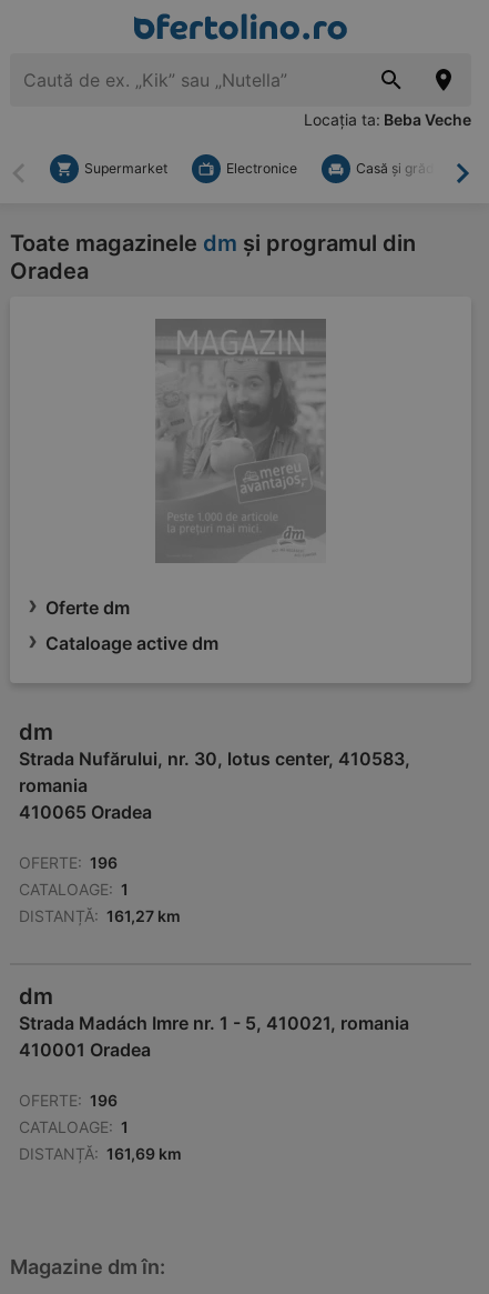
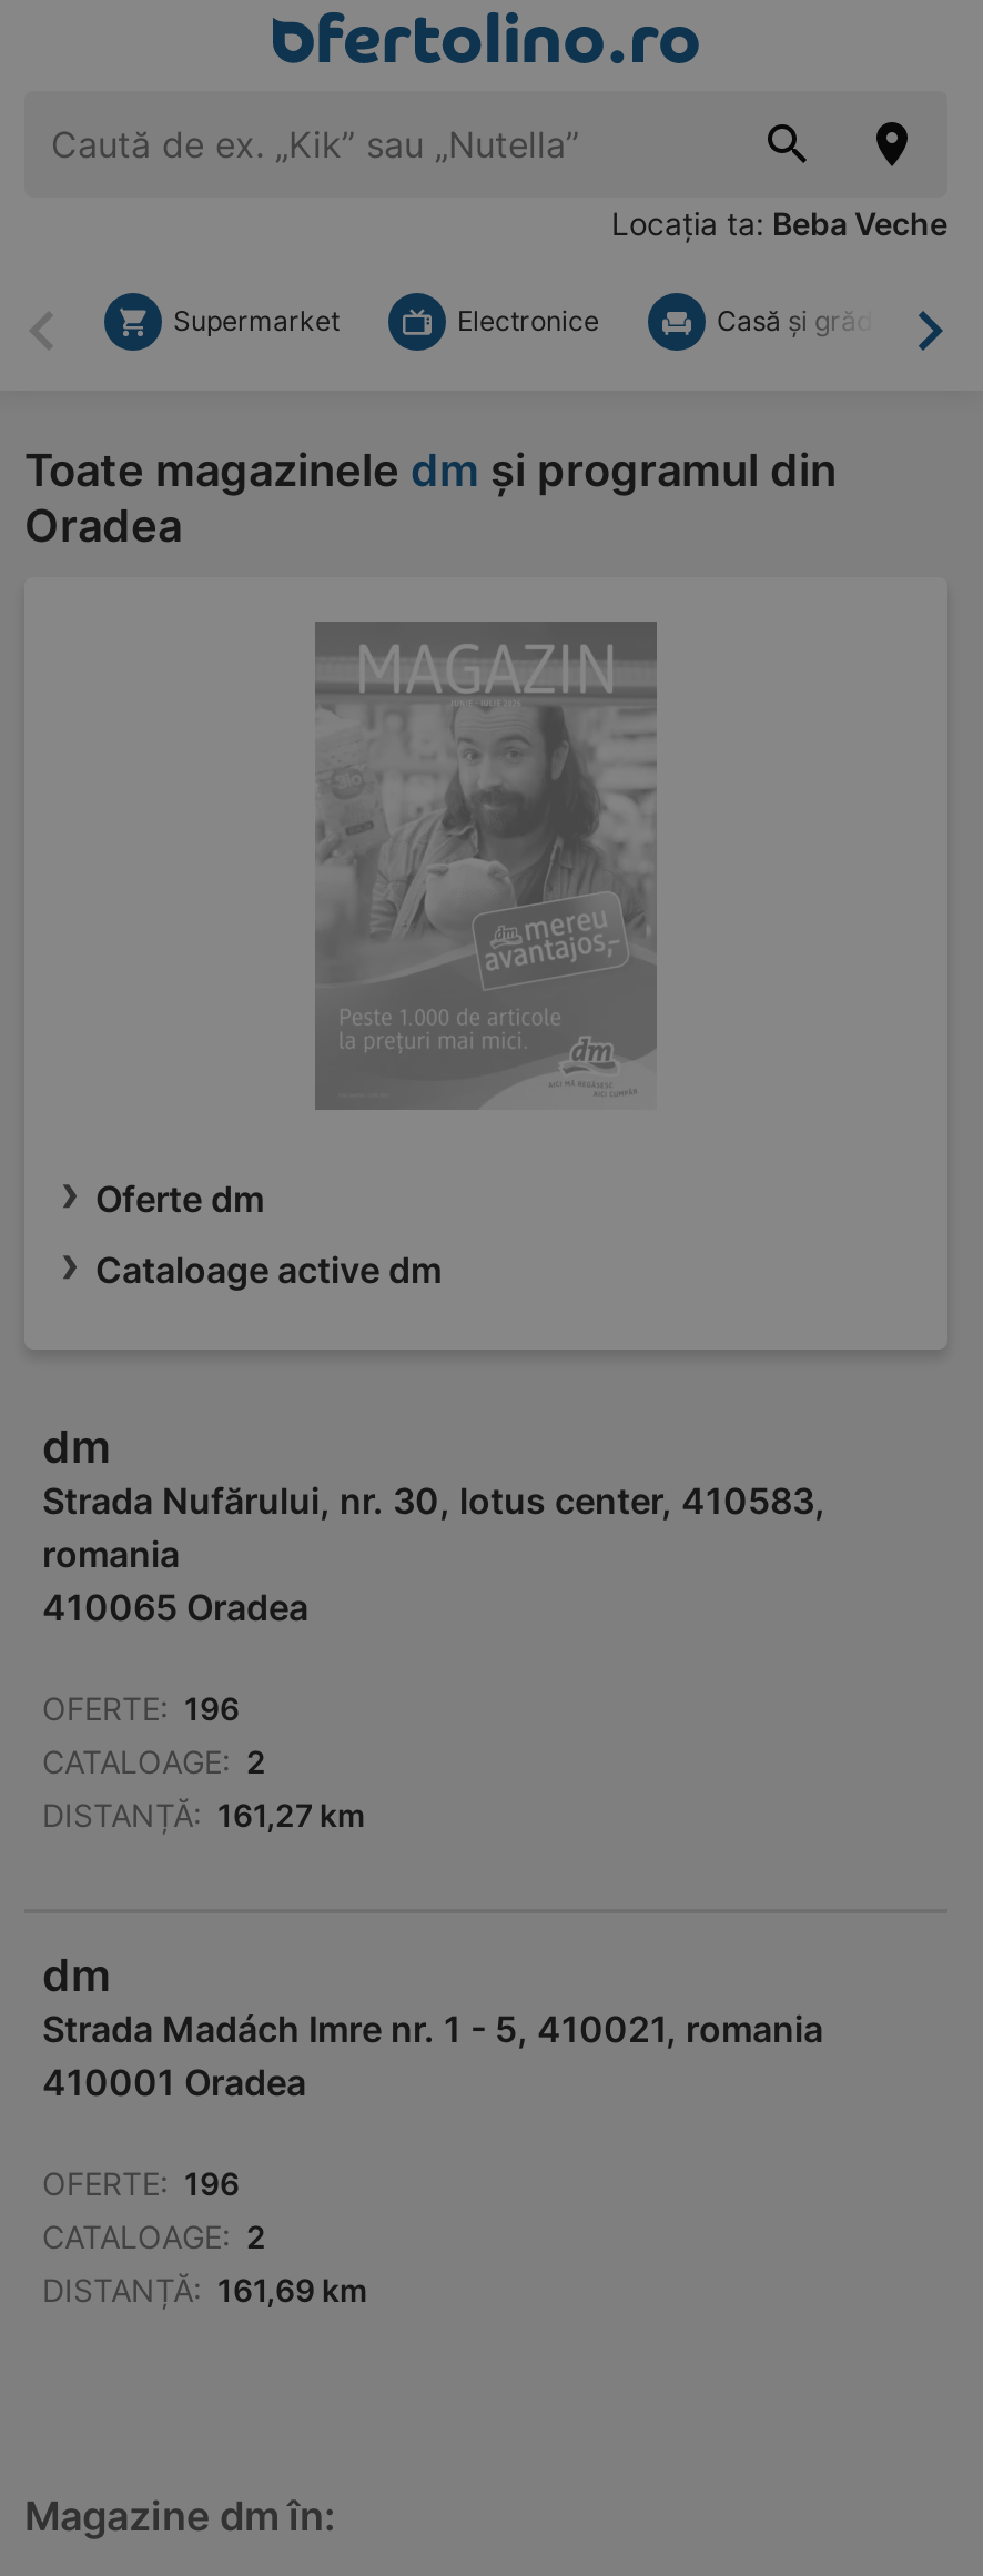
- CATALOAGE: 1
+ CATALOAGE: 2

- CATALOAGE: 1
+ CATALOAGE: 2
